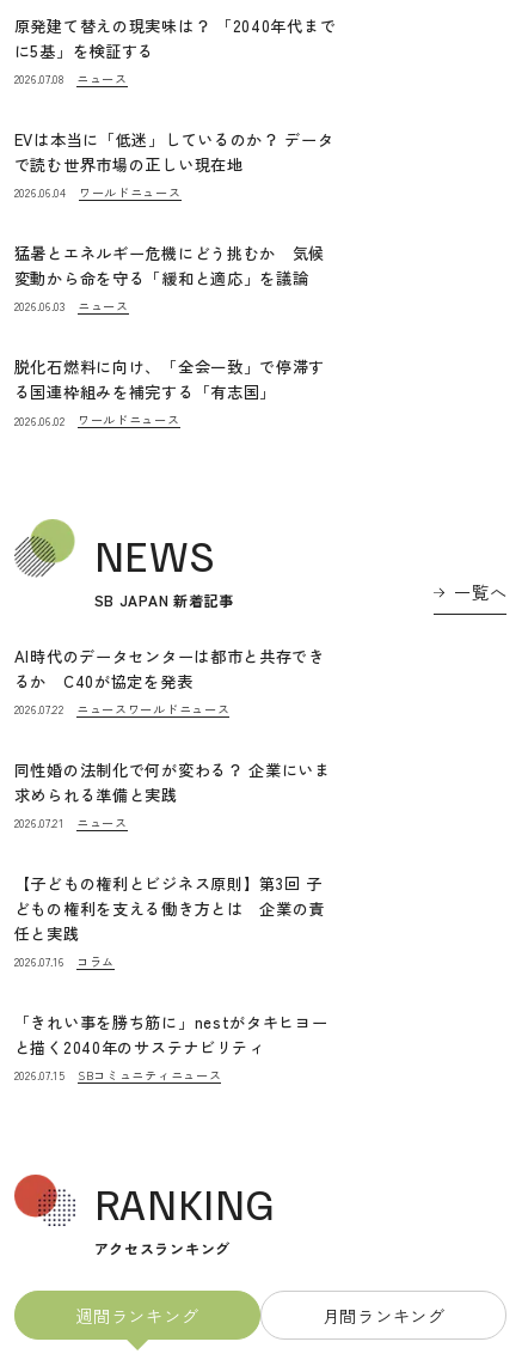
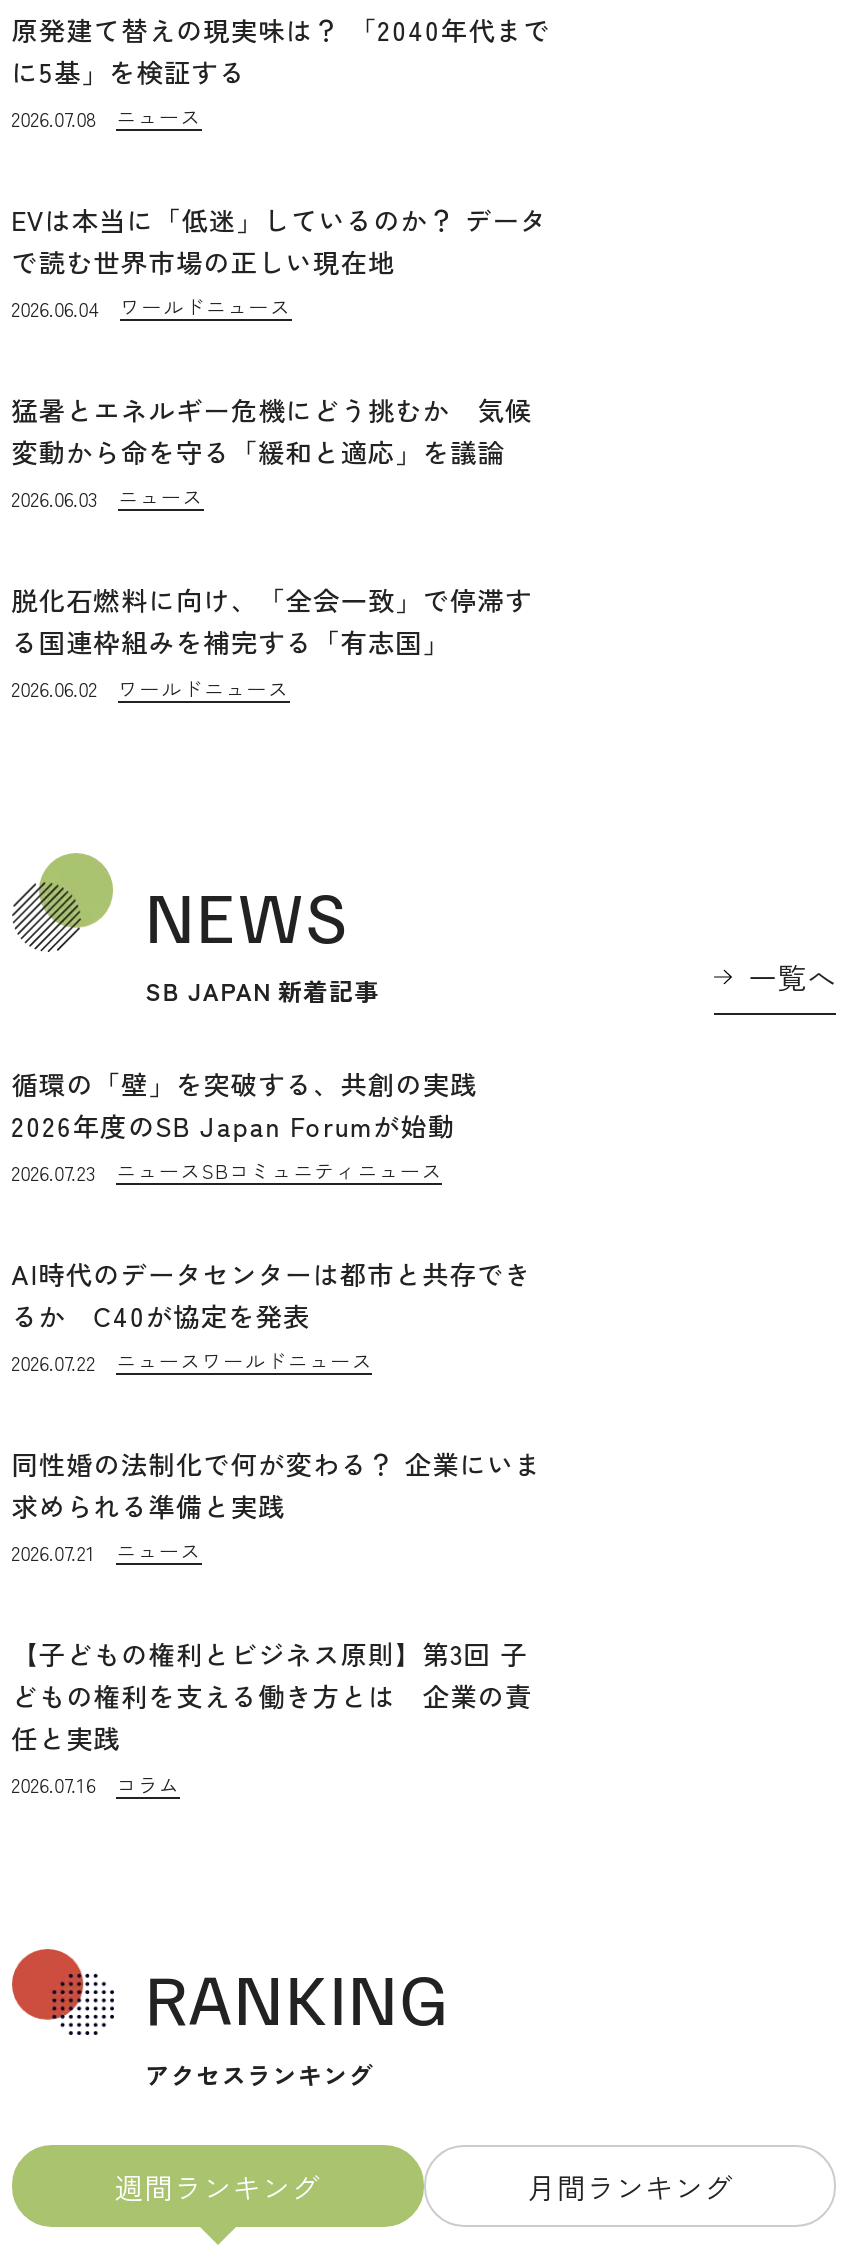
+ 循環の「壁」を突破する、共創の実践
+ 2026年度のSB Japan Forumが始動
+ 2026.07.23
+ ニュースSBコミュニティニュース

moved down: AI時代のデータセンターは都市と共存でき | るか C40が協定を発表 | 2026.07.22 | ... | 2026.07.16 | コラム

- 「きれい事を勝ち筋に」nestがタキヒヨー
- と描く2040年のサステナビリティ
- 2026.07.15
- SBコミュニティニュース
